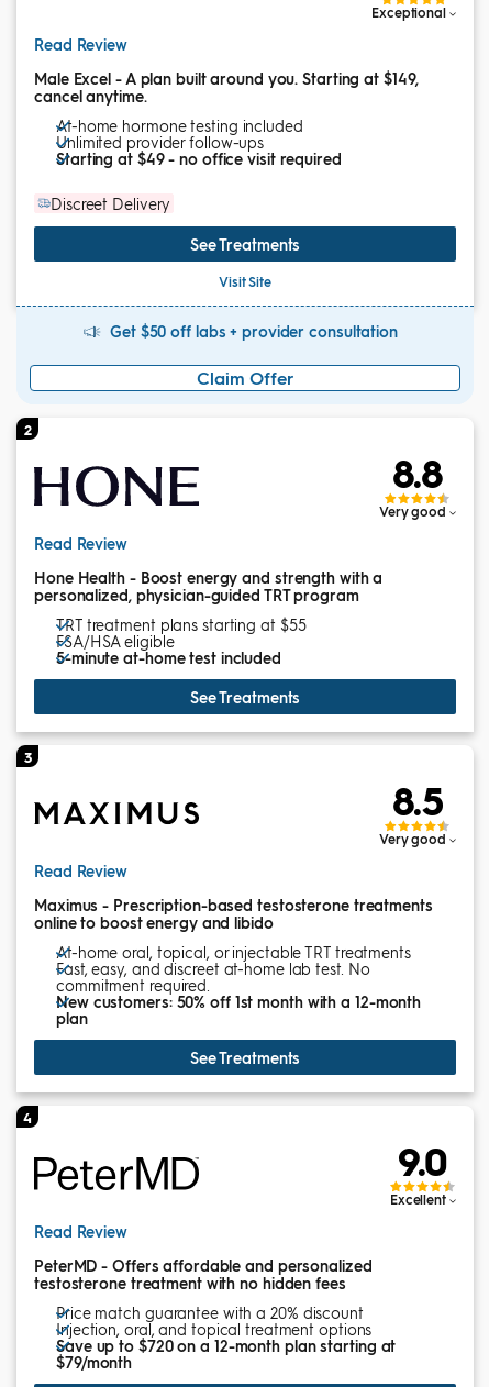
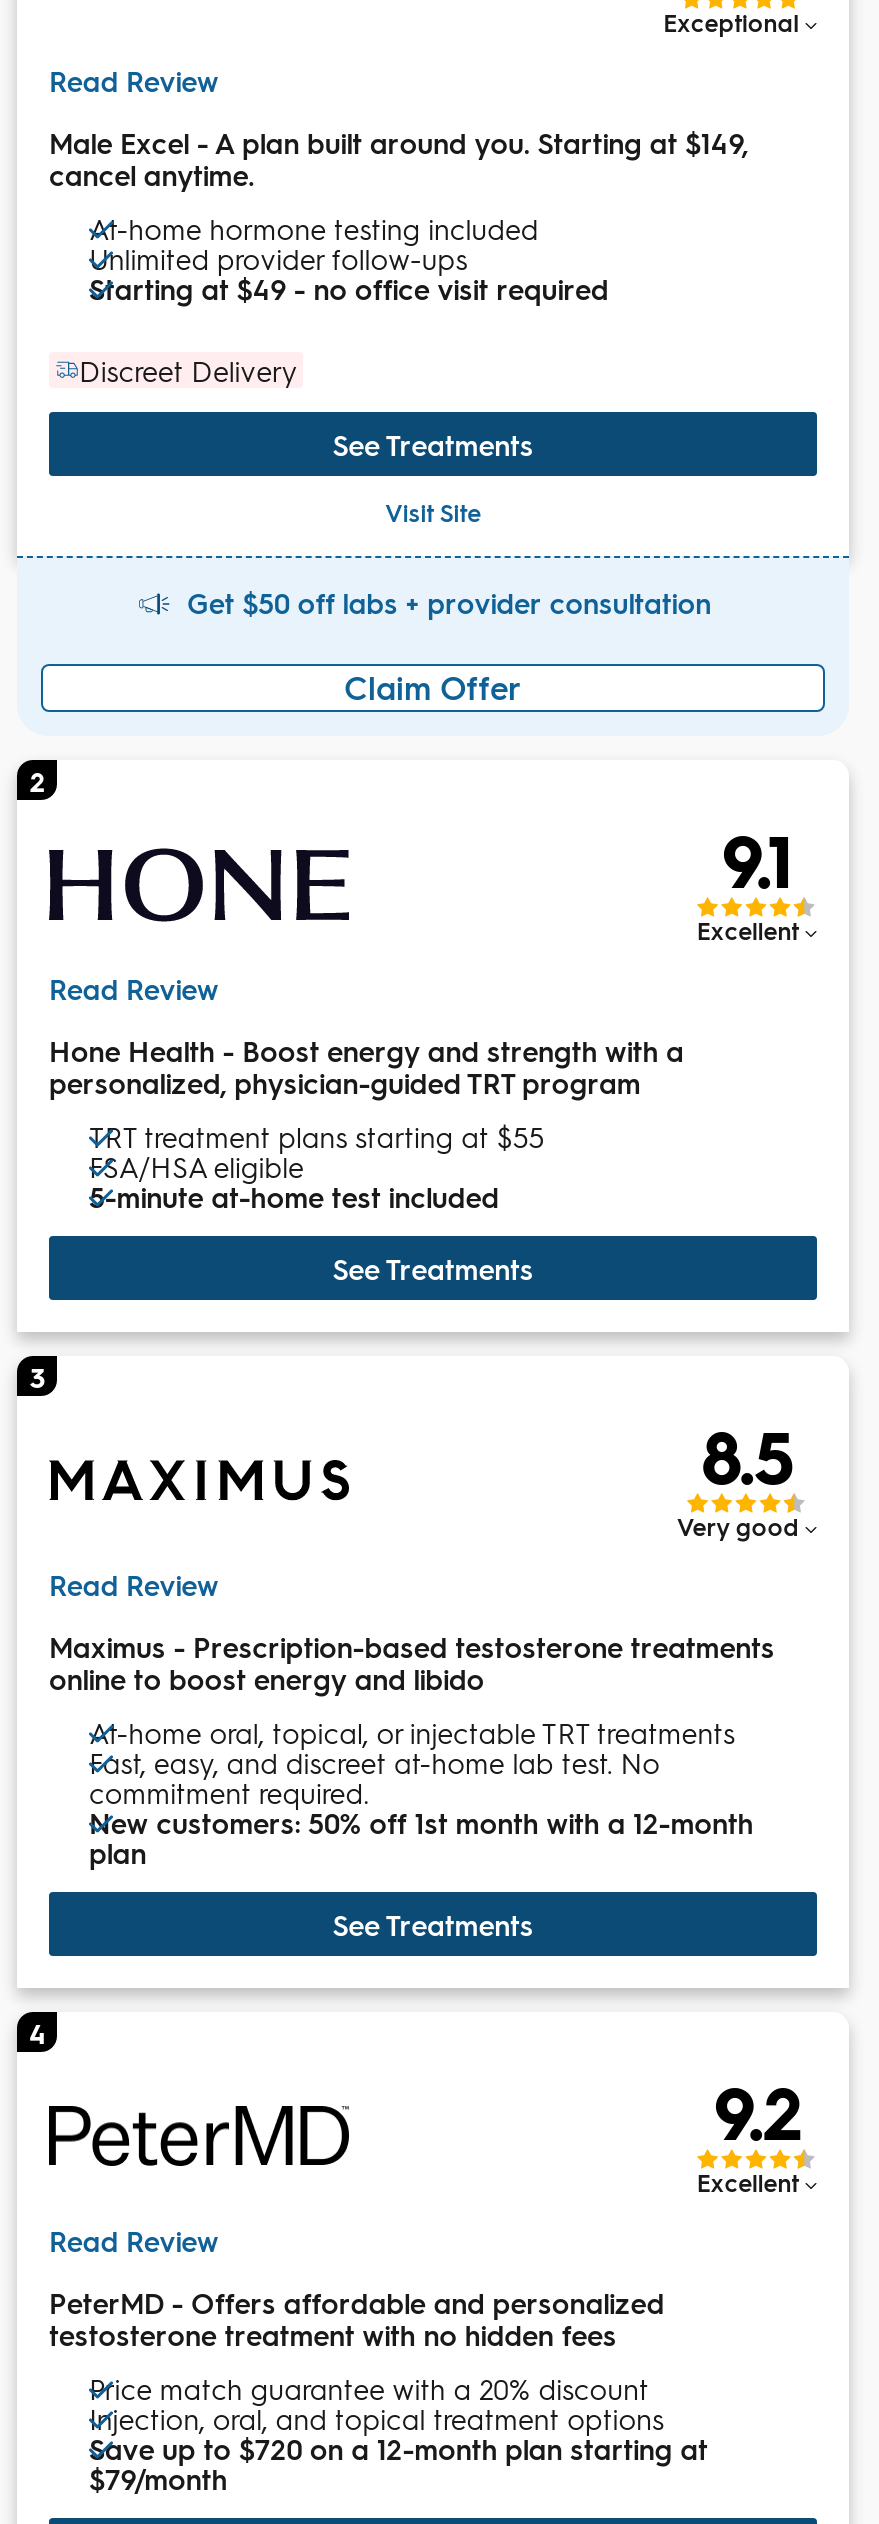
- 8.8
- Very good
+ 9.1
+ Excellent

- 9.0
+ 9.2
